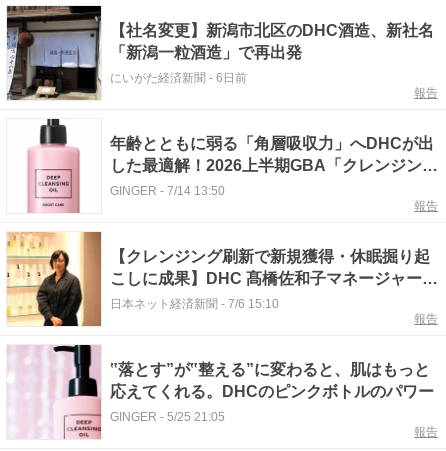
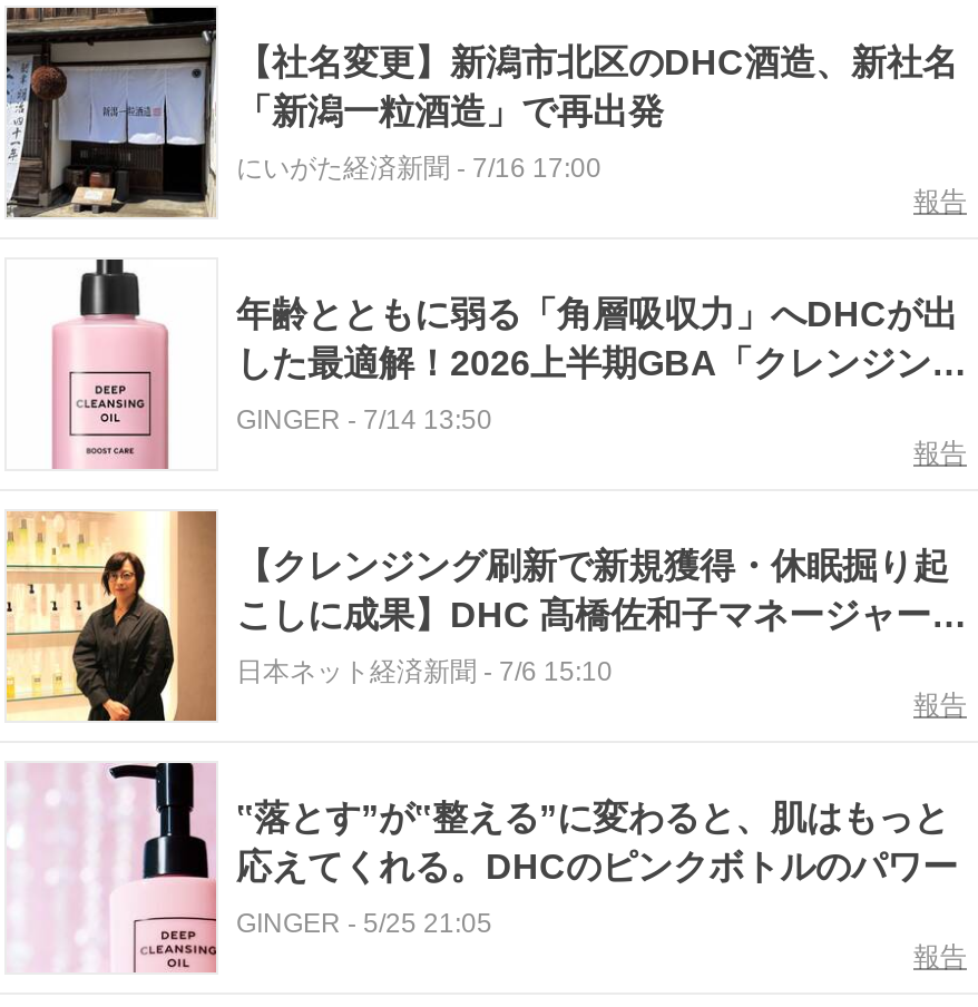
- にいがた経済新聞- 6日前
+ にいがた経済新聞- 7/16 17:00
